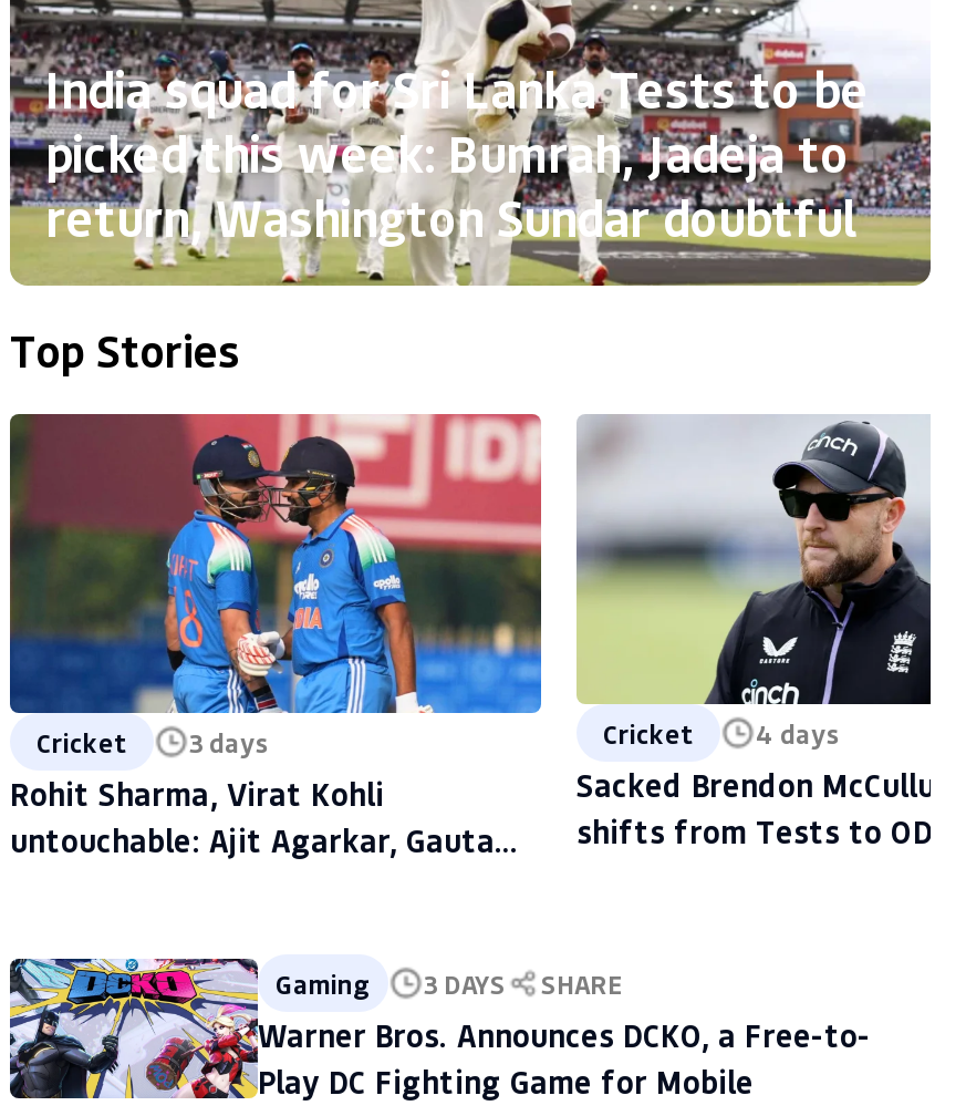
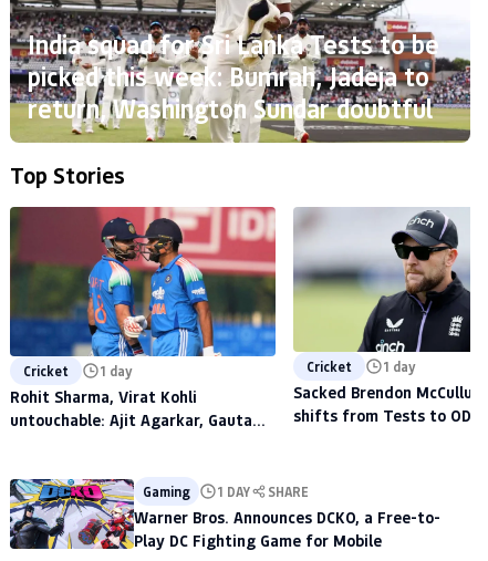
- Cricket 3 days
+ Cricket 1 day

- Cricket 4 days
+ Cricket 1 day

- Gaming 3 DAYS SHARE
+ Gaming 1 DAY SHARE
